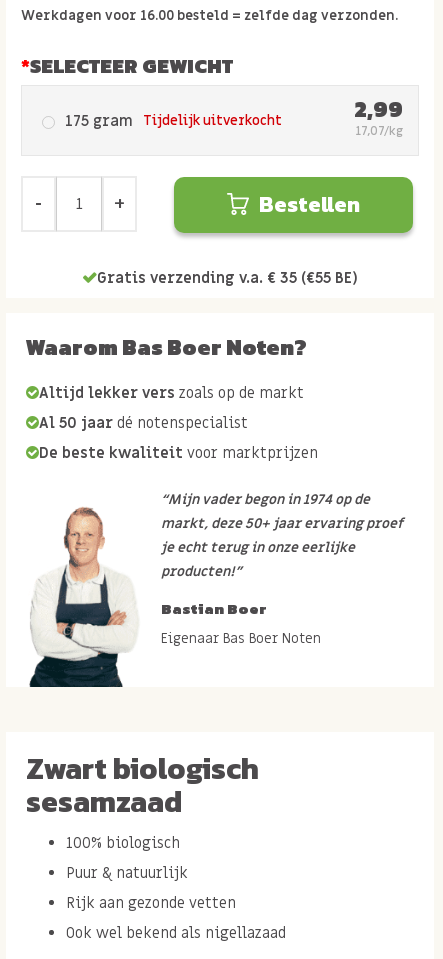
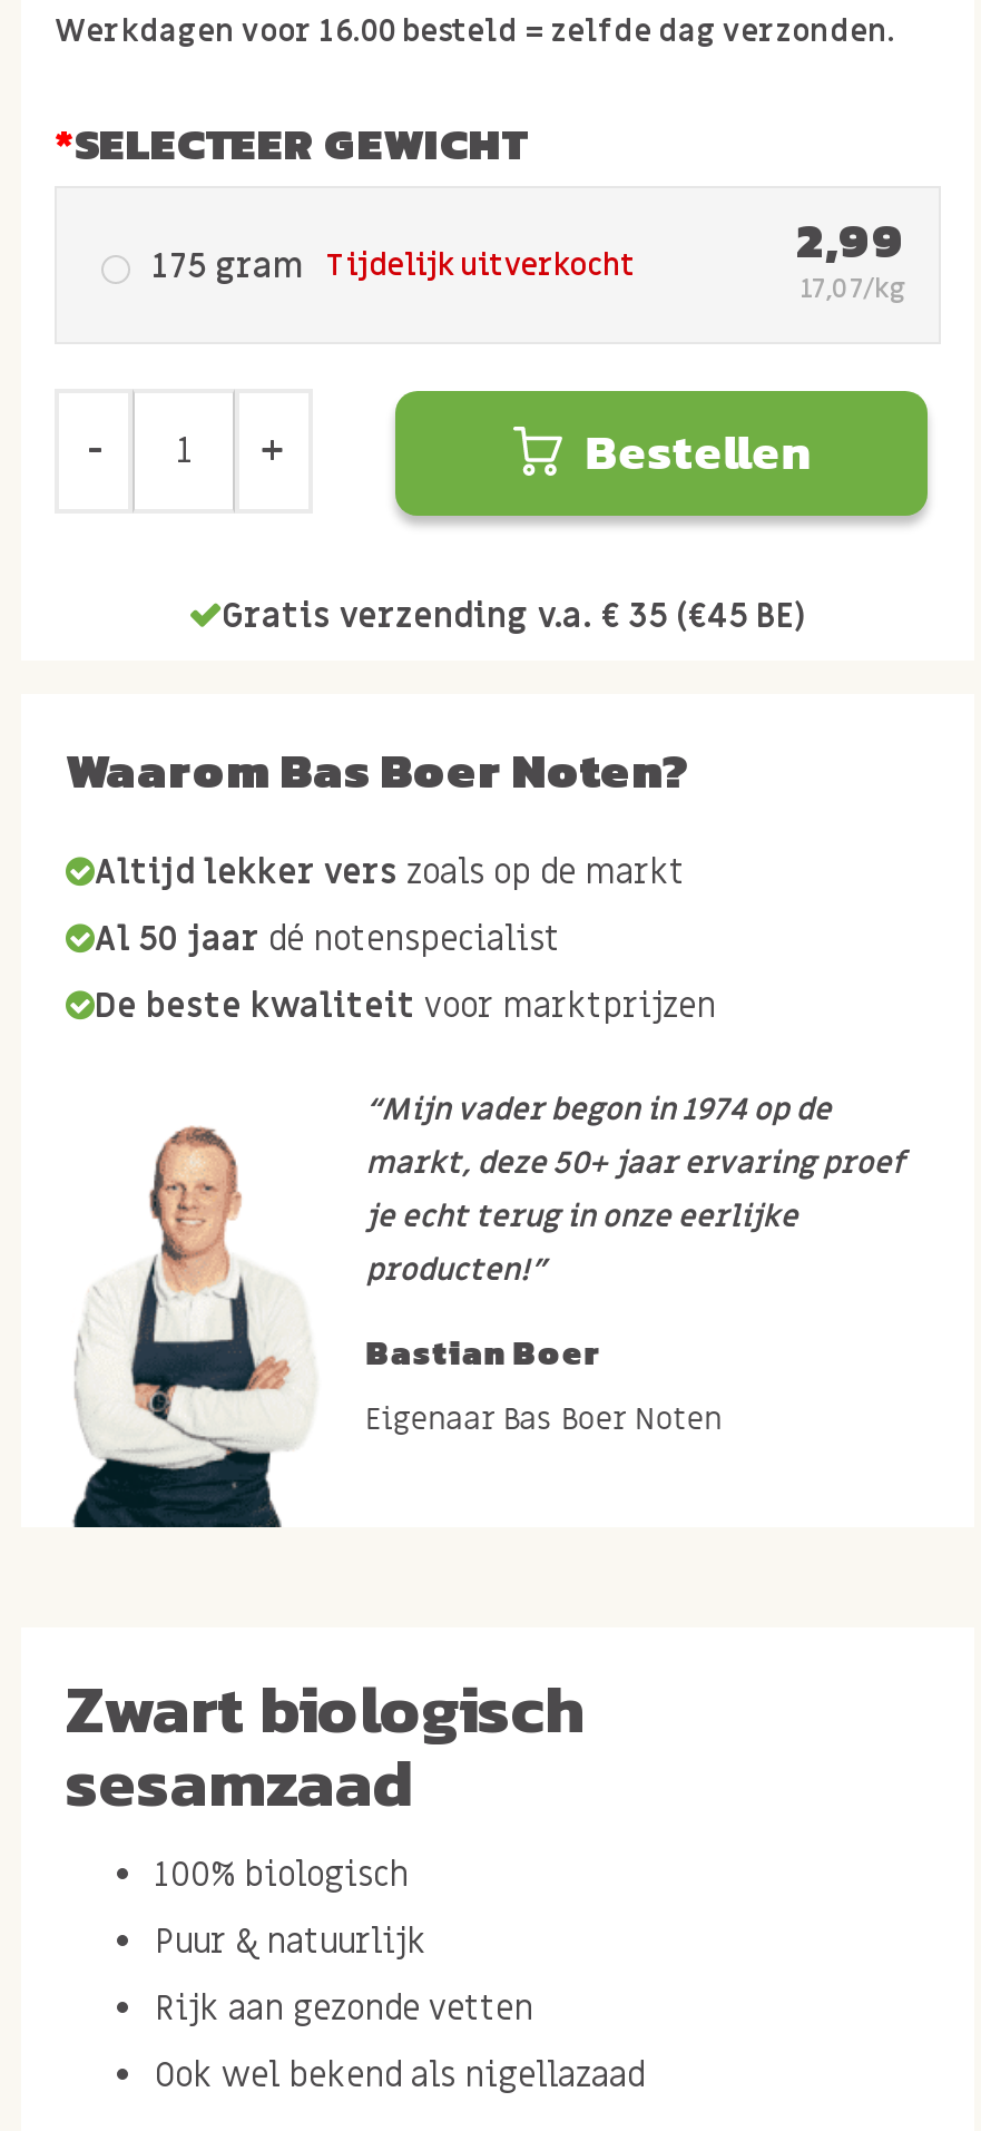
- Gratis verzending v.a. € 35 (€55 BE)
+ Gratis verzending v.a. € 35 (€45 BE)
